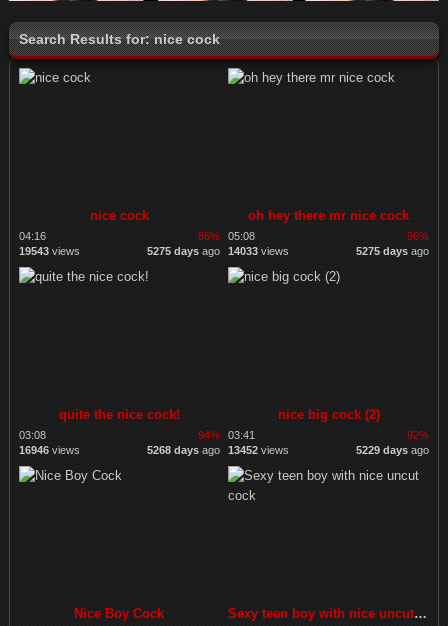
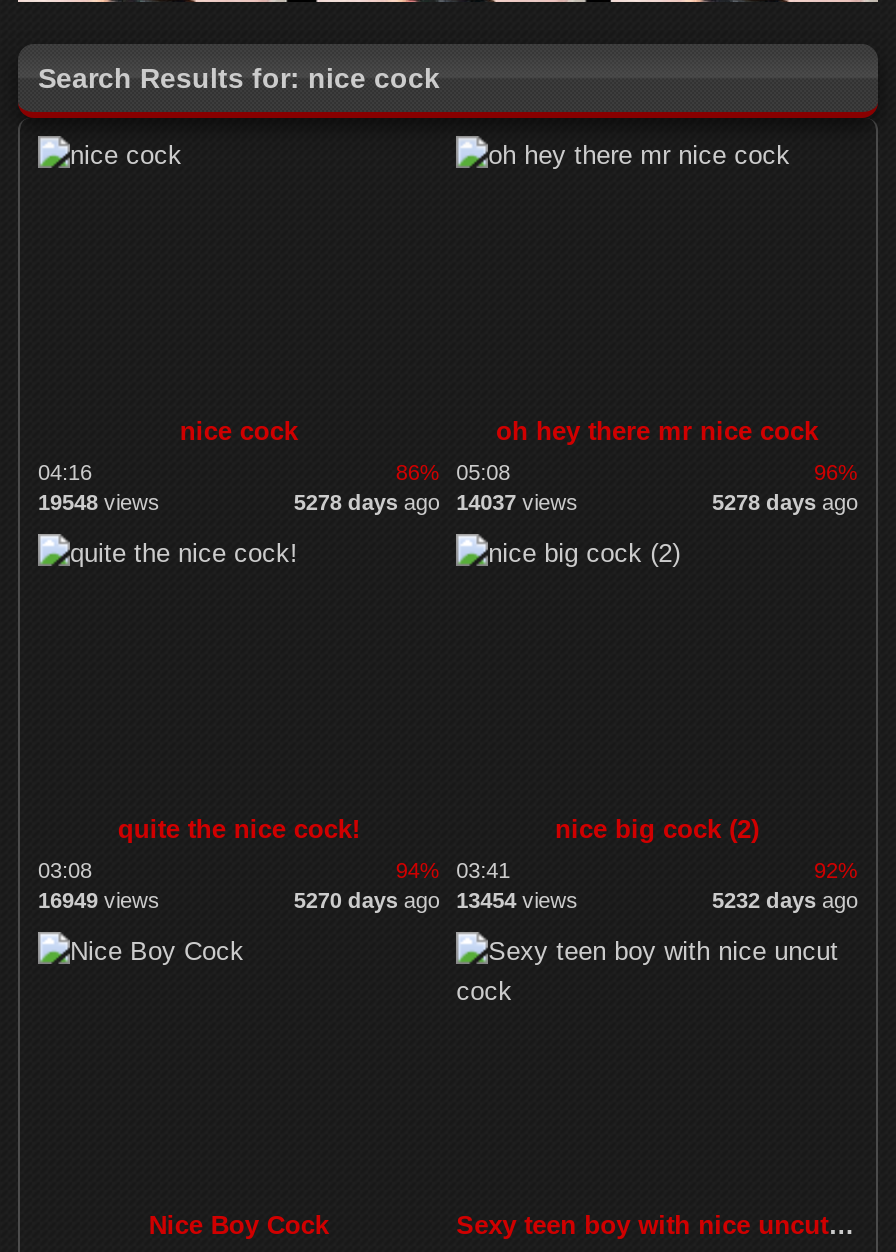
- 19543 views
+ 19548 views

- 5275 days ago
+ 5278 days ago

- 14033 views
+ 14037 views

- 5275 days ago
+ 5278 days ago

- 16946 views
+ 16949 views

- 5268 days ago
+ 5270 days ago

- 13452 views
+ 13454 views

- 5229 days ago
+ 5232 days ago
